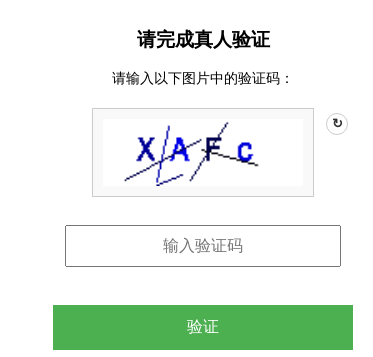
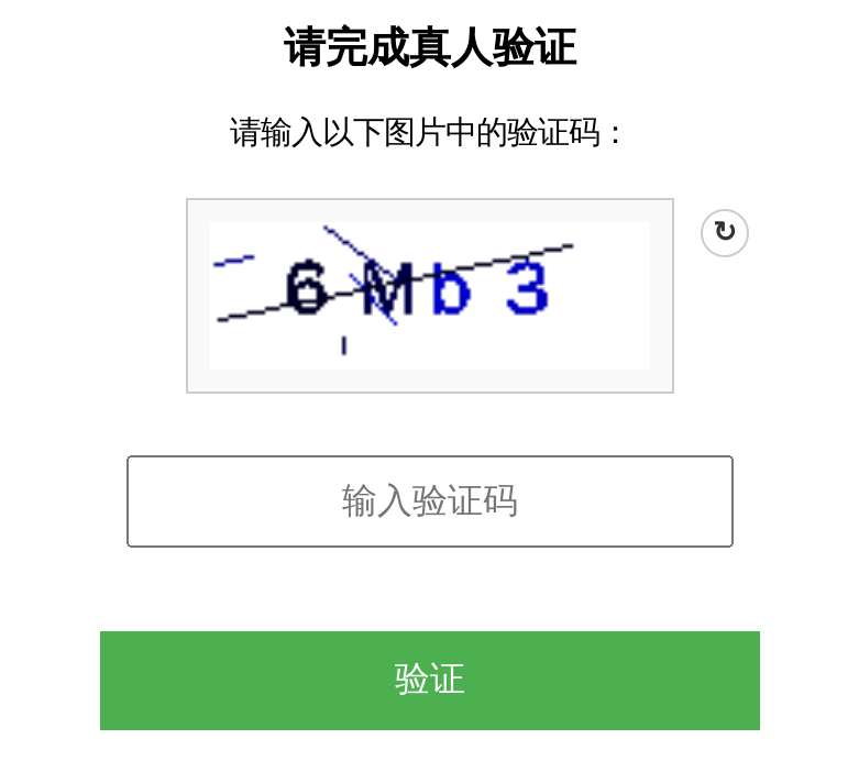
- [image]
+ [image]
